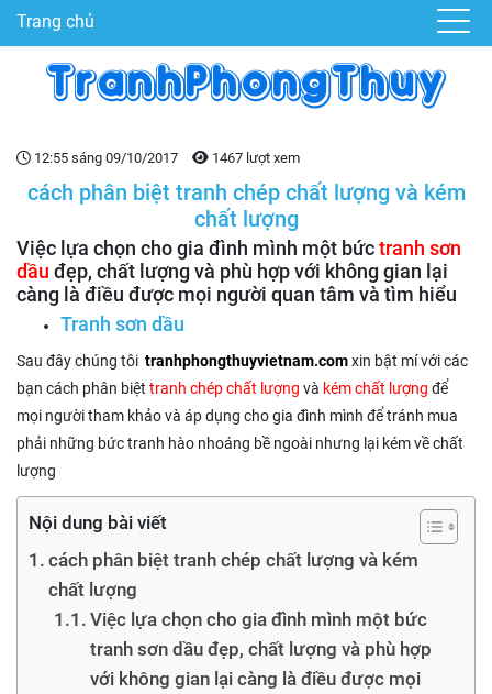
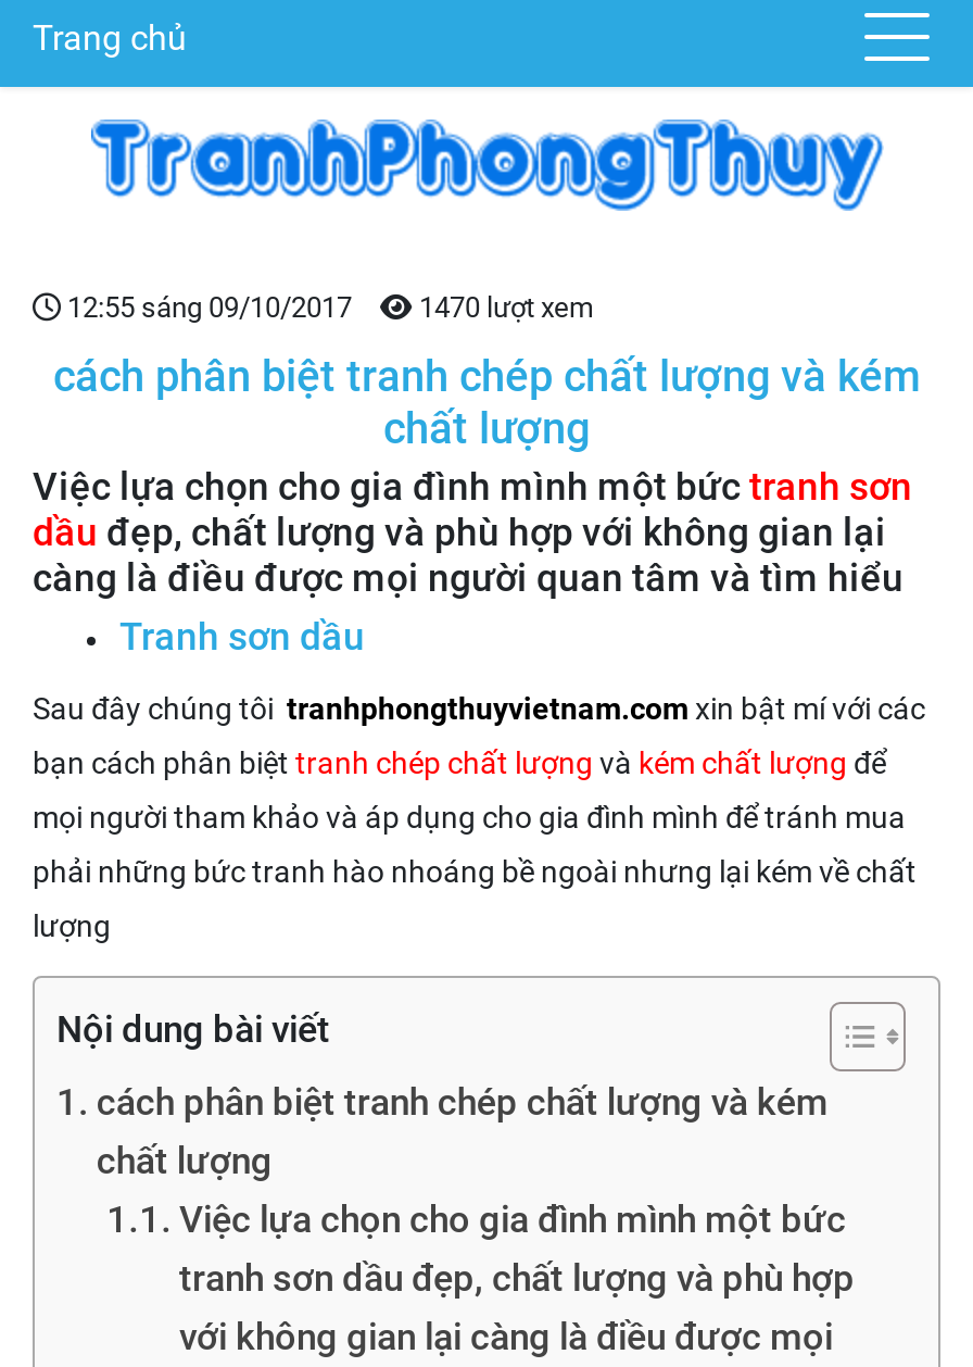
- 12:55 sáng 09/10/2017 1467 lượt xem
+ 12:55 sáng 09/10/2017 1470 lượt xem
